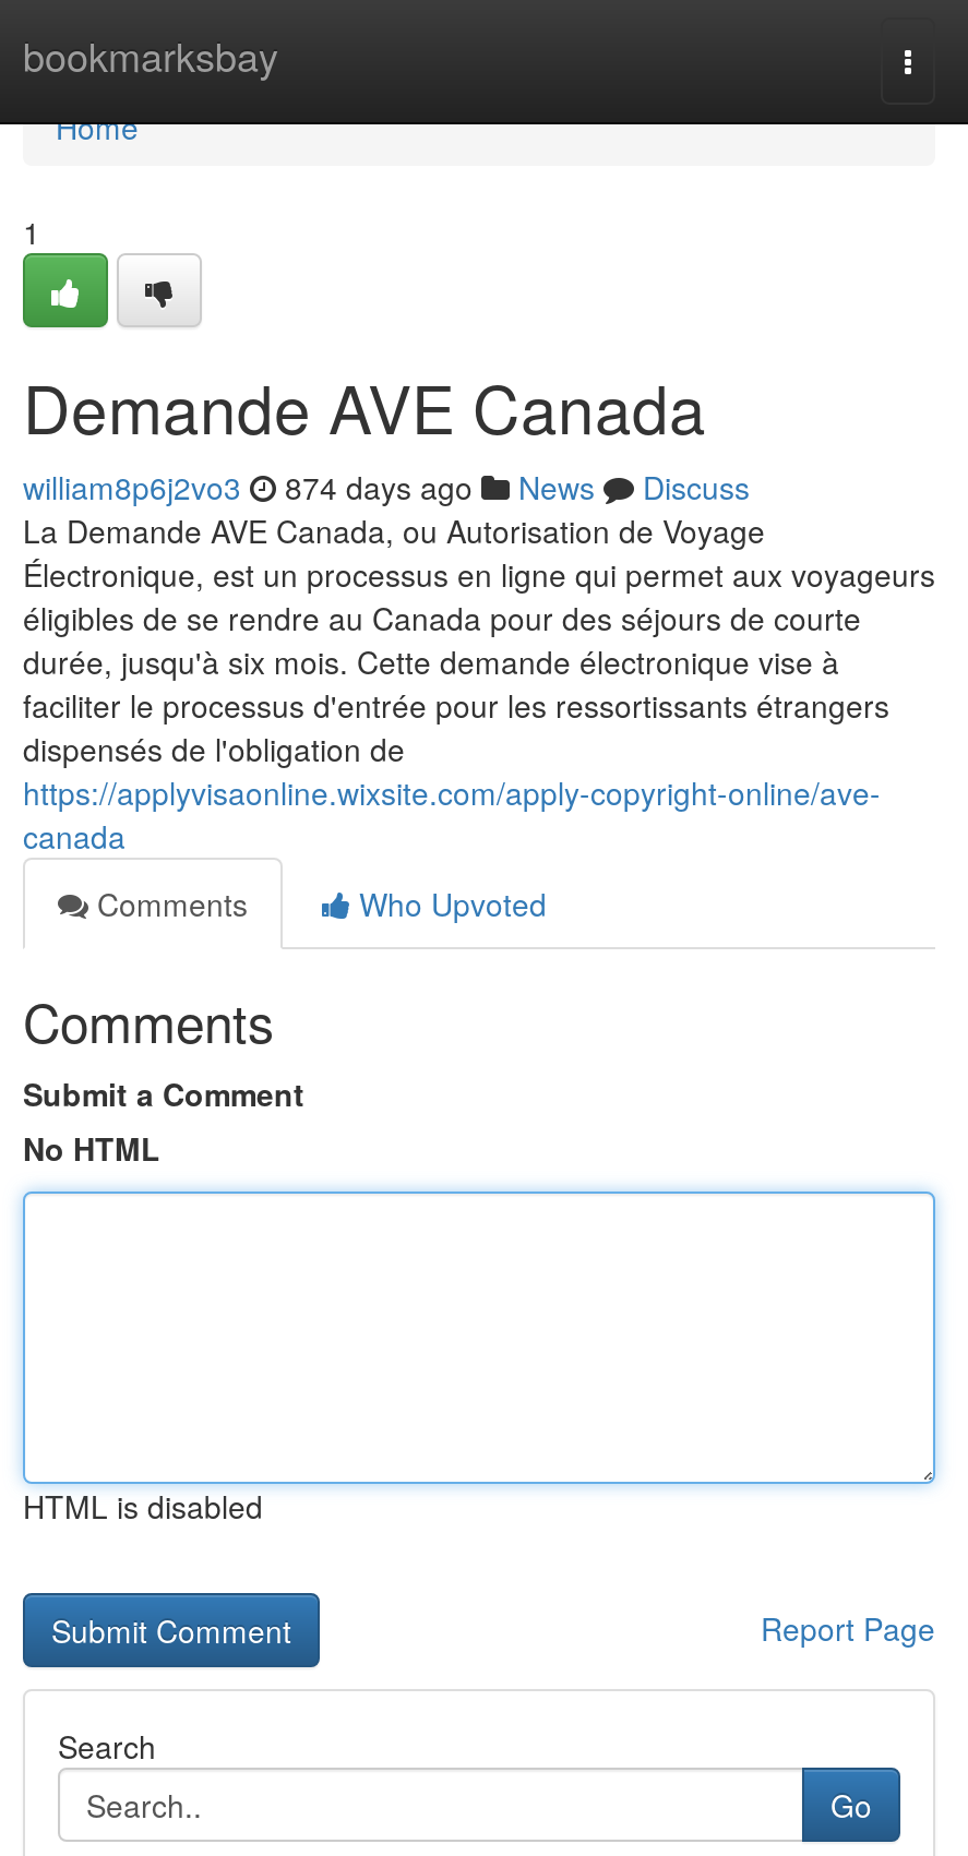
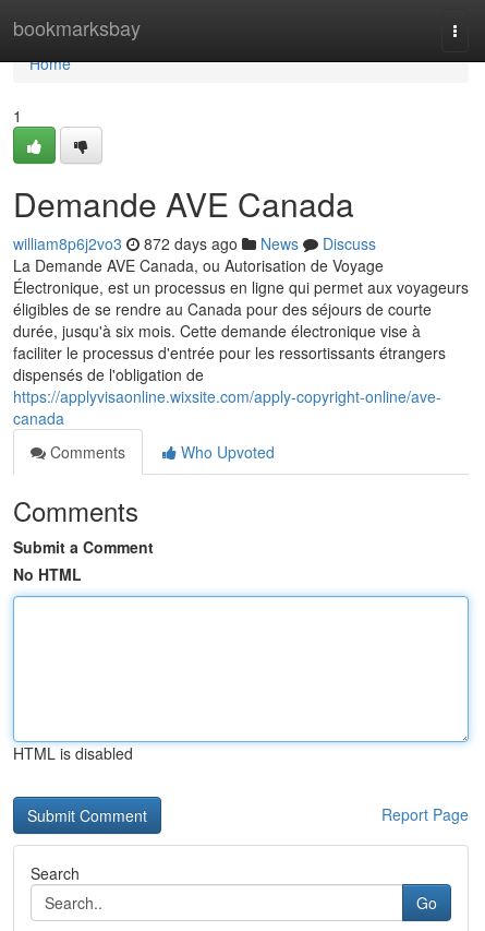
- william8p6j2vo3 874 days ago News Discuss
+ william8p6j2vo3 872 days ago News Discuss
